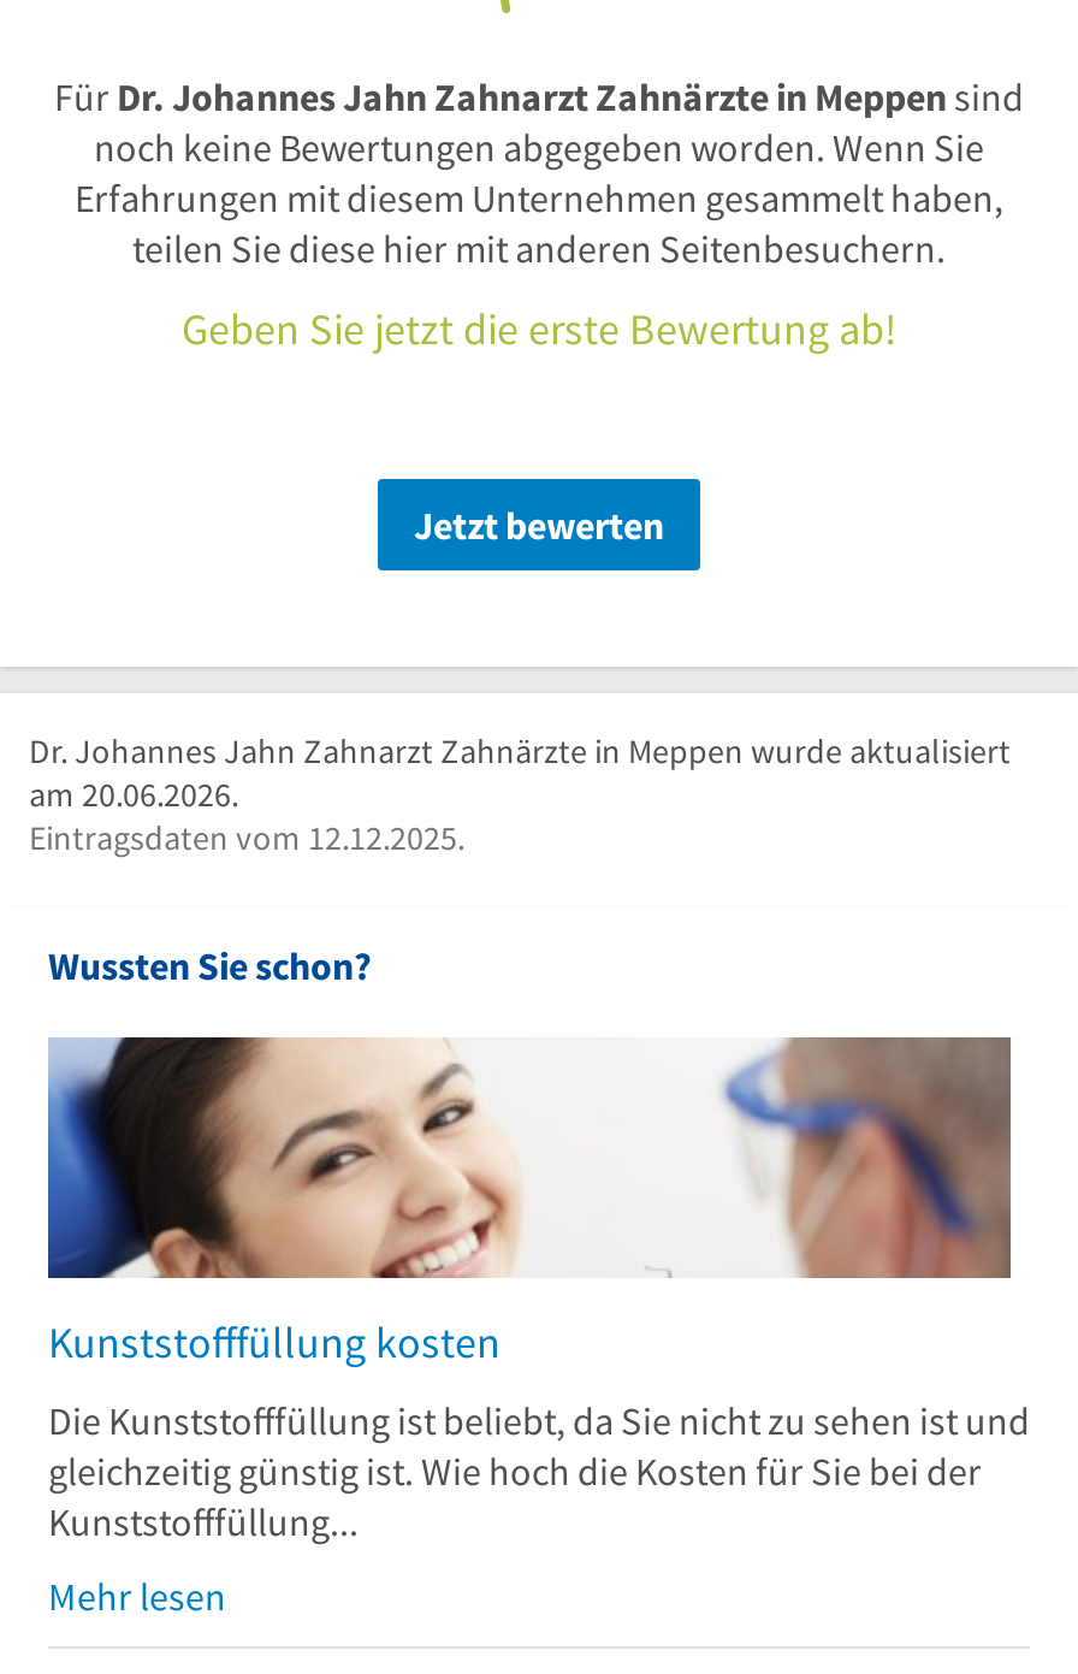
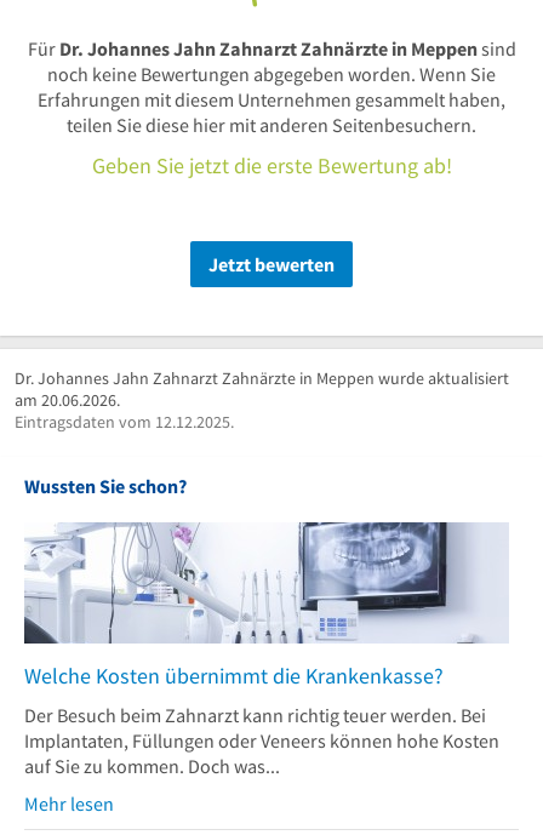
- [image]
- Kunststofffüllung kosten
+ [image]
+ Welche Kosten übernimmt die Krankenkasse?

- Die Kunststofffüllung ist beliebt, da Sie nicht zu sehen ist und
- gleichzeitig günstig ist. Wie hoch die Kosten für Sie bei der
- Kunststofffüllung...
+ Der Besuch beim Zahnarzt kann richtig teuer werden. Bei
+ Implantaten, Füllungen oder Veneers können hohe Kosten
+ auf Sie zu kommen. Doch was...
